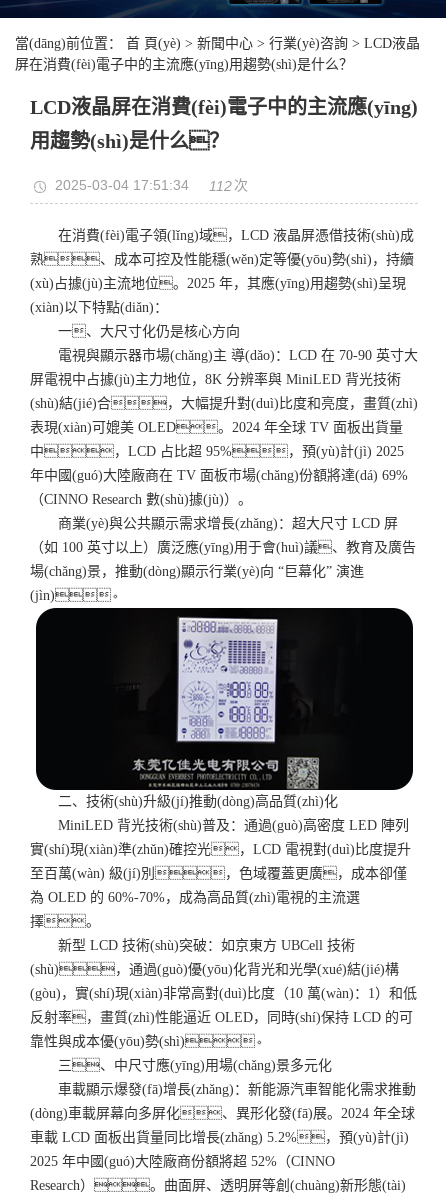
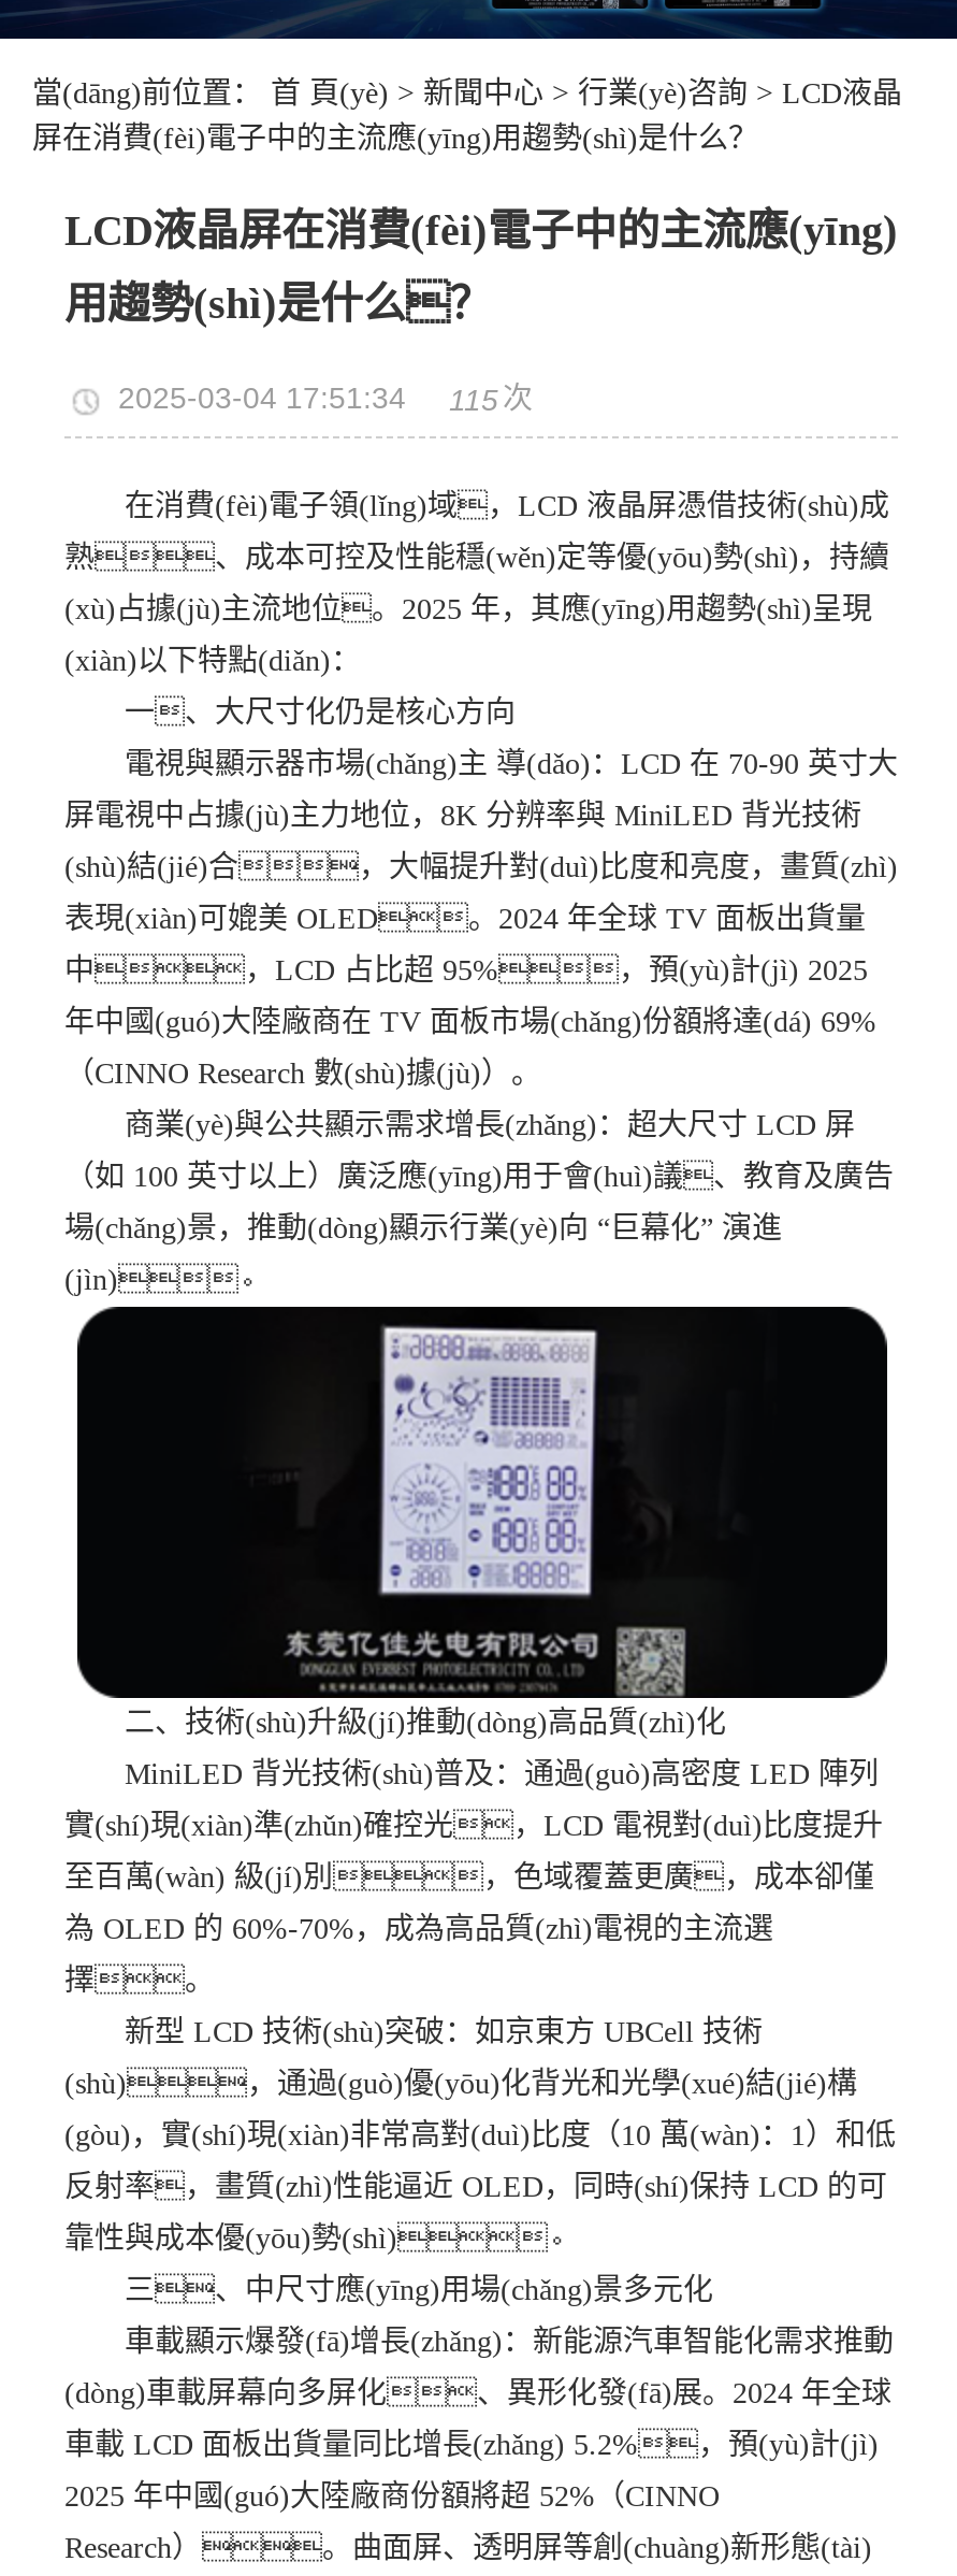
- 2025-03-04 17:51:34 112 次
+ 2025-03-04 17:51:34 115 次
